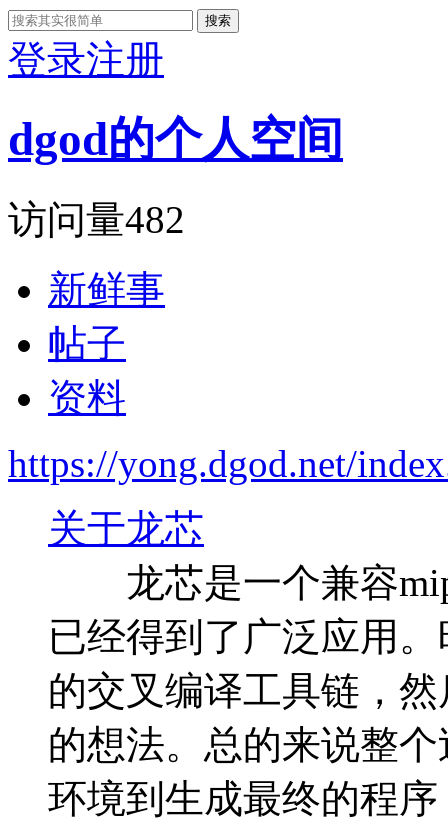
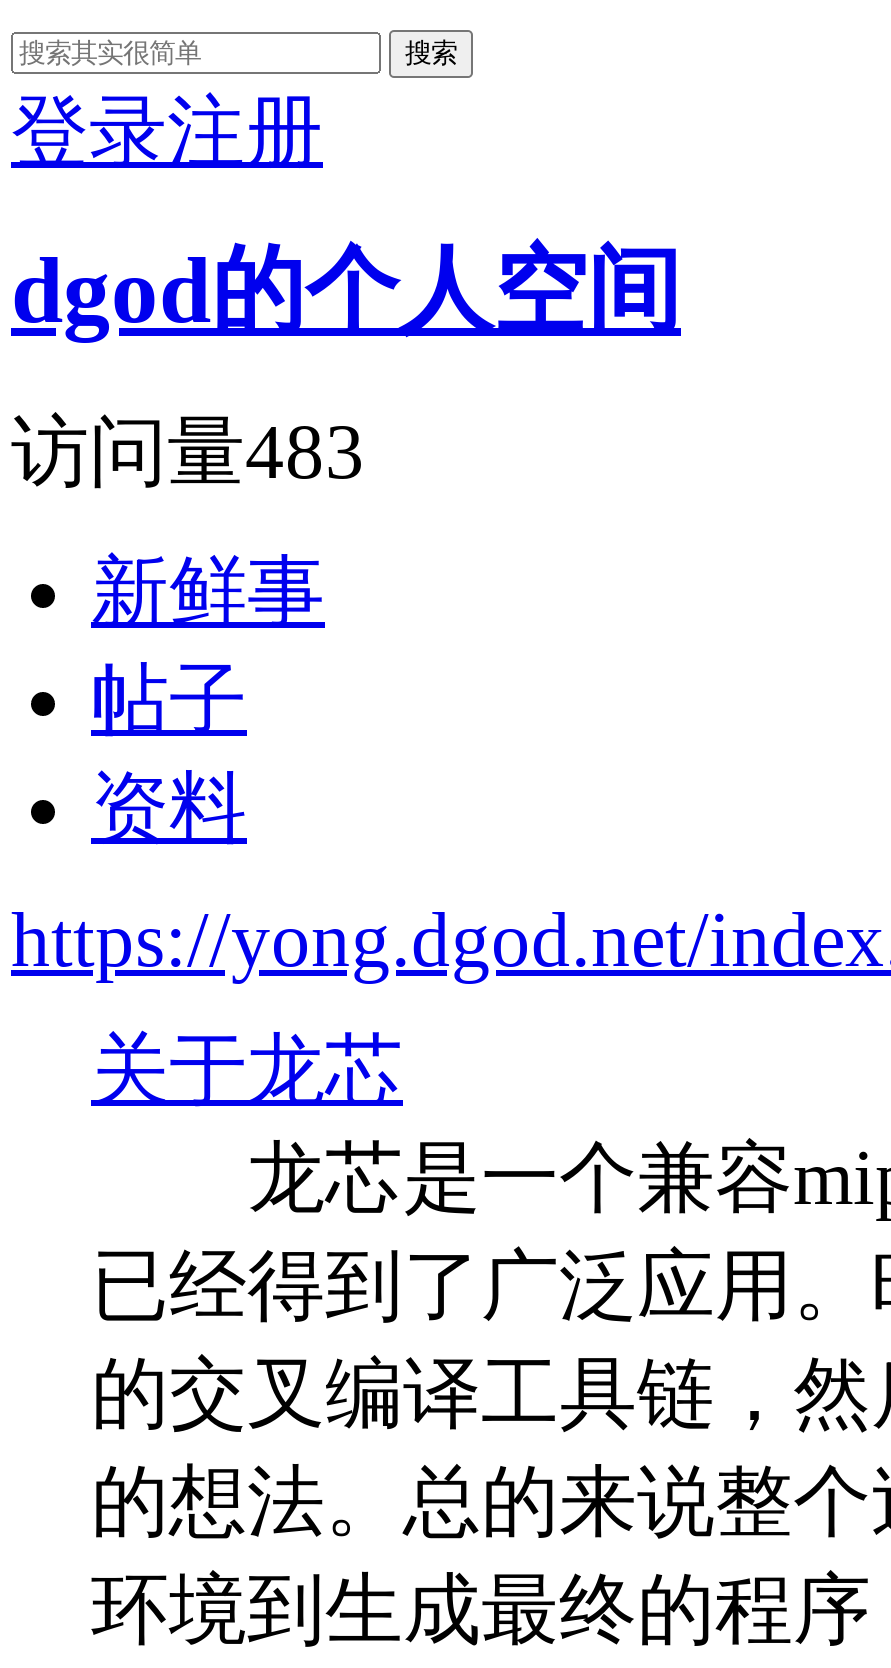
- 访问量482
+ 访问量483
